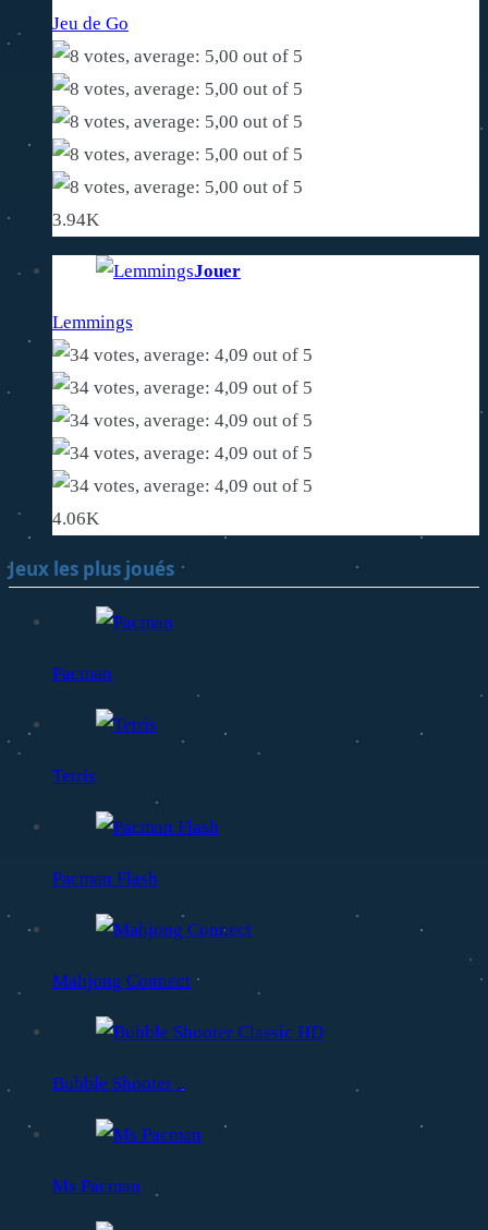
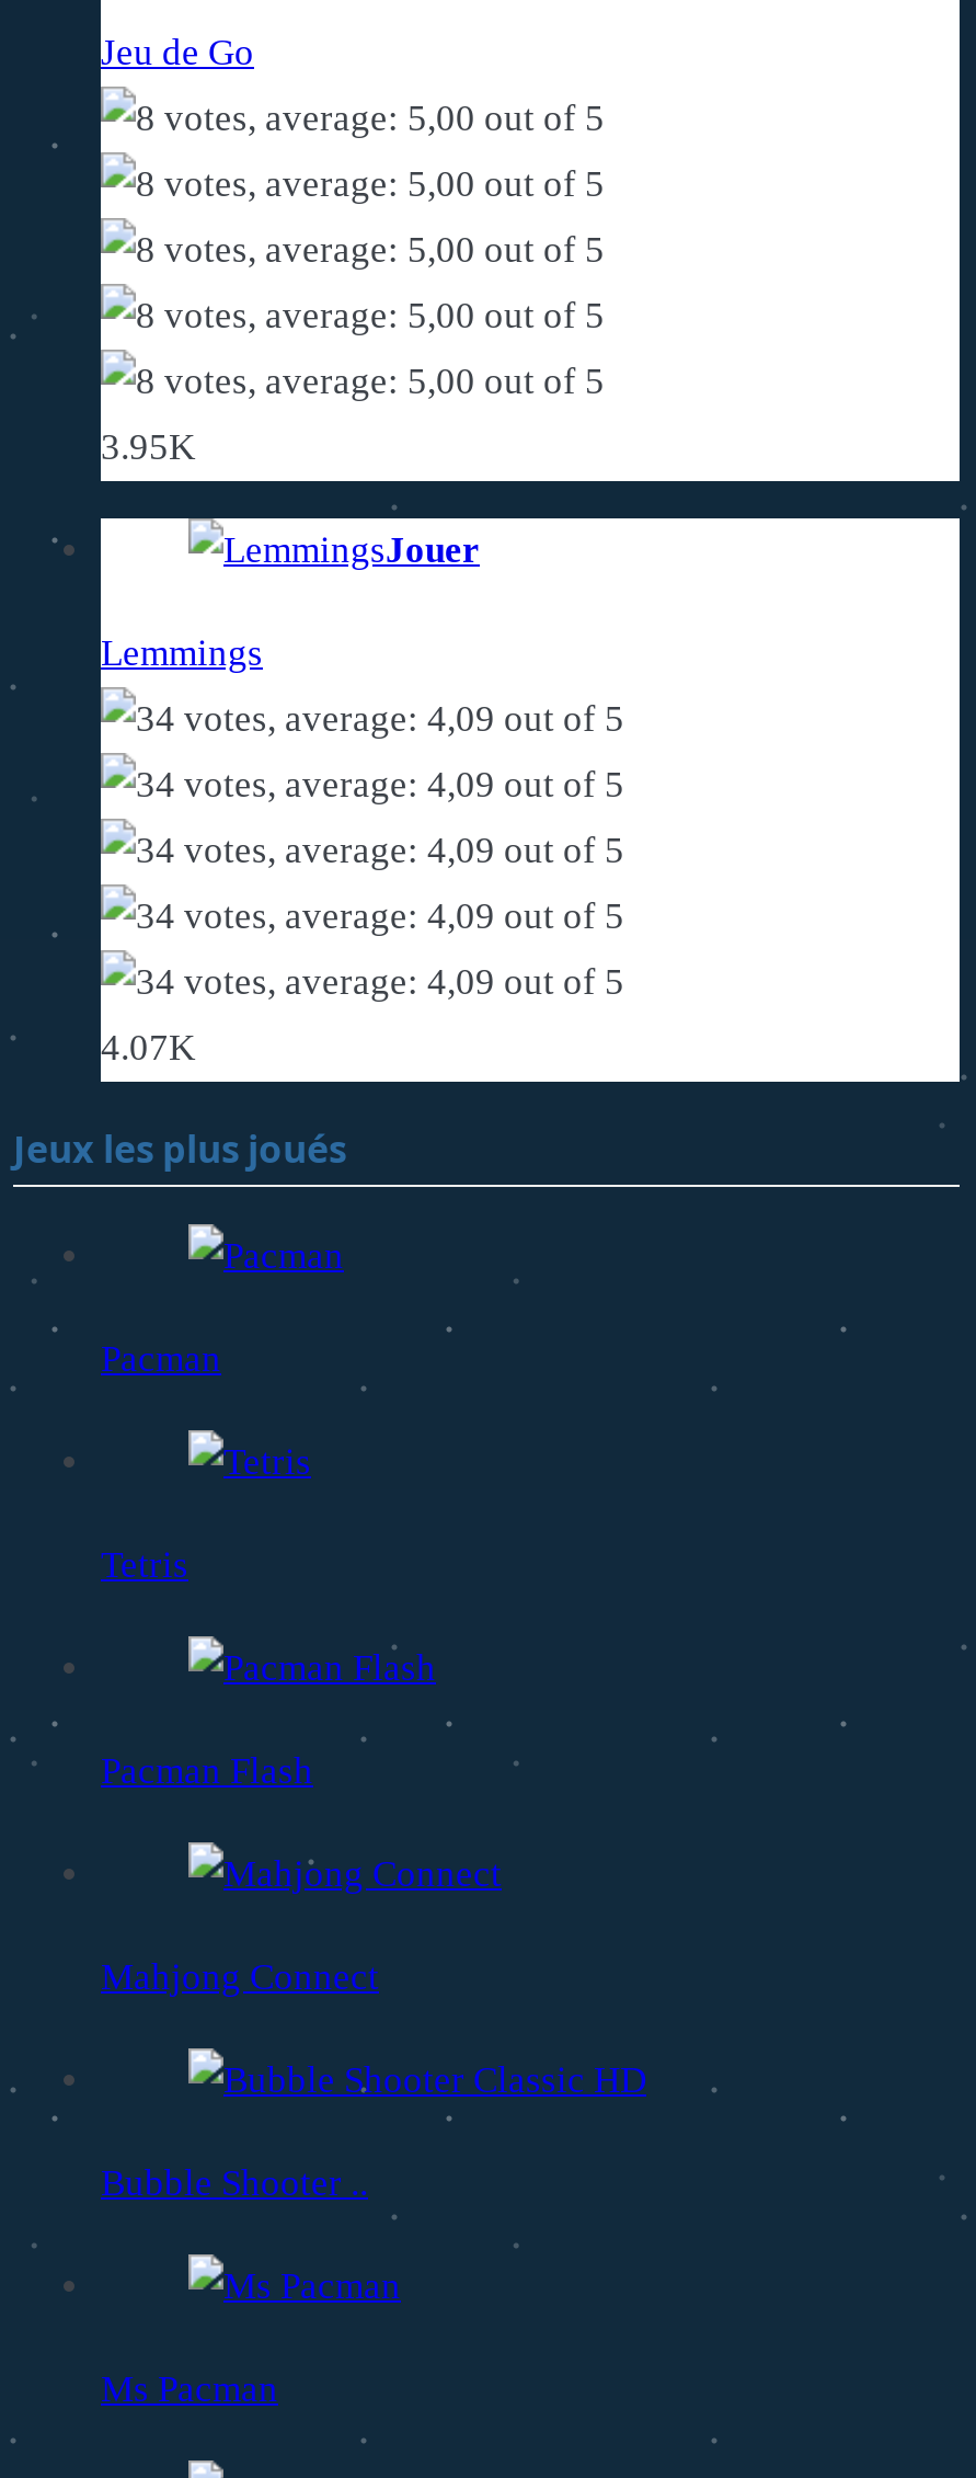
- 3.94K
+ 3.95K

- 4.06K
+ 4.07K
